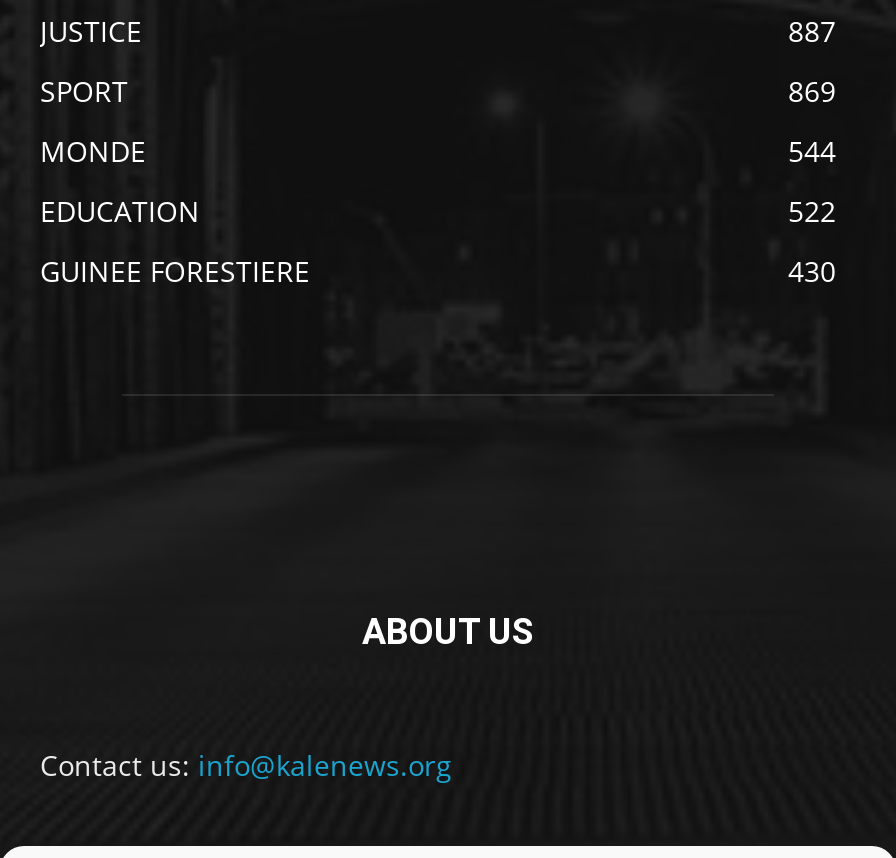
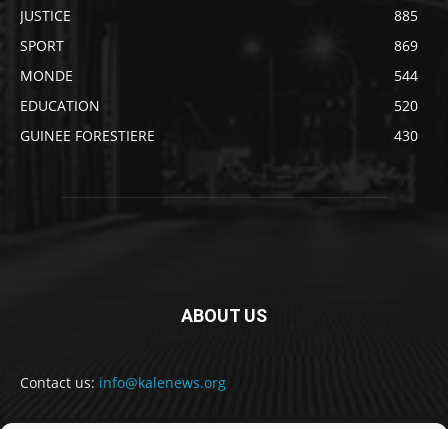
- 887
+ 885

- 522
+ 520
